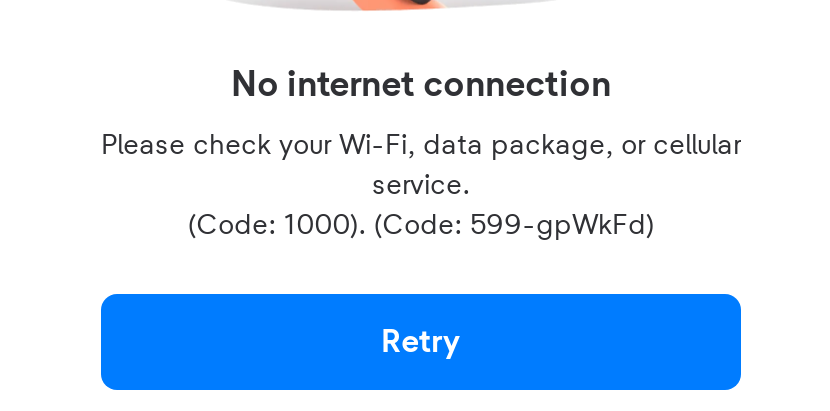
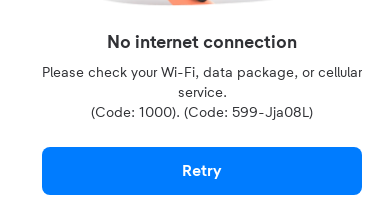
- (Code: 1000). (Code: 599-gpWkFd)
+ (Code: 1000). (Code: 599-Jja08L)
